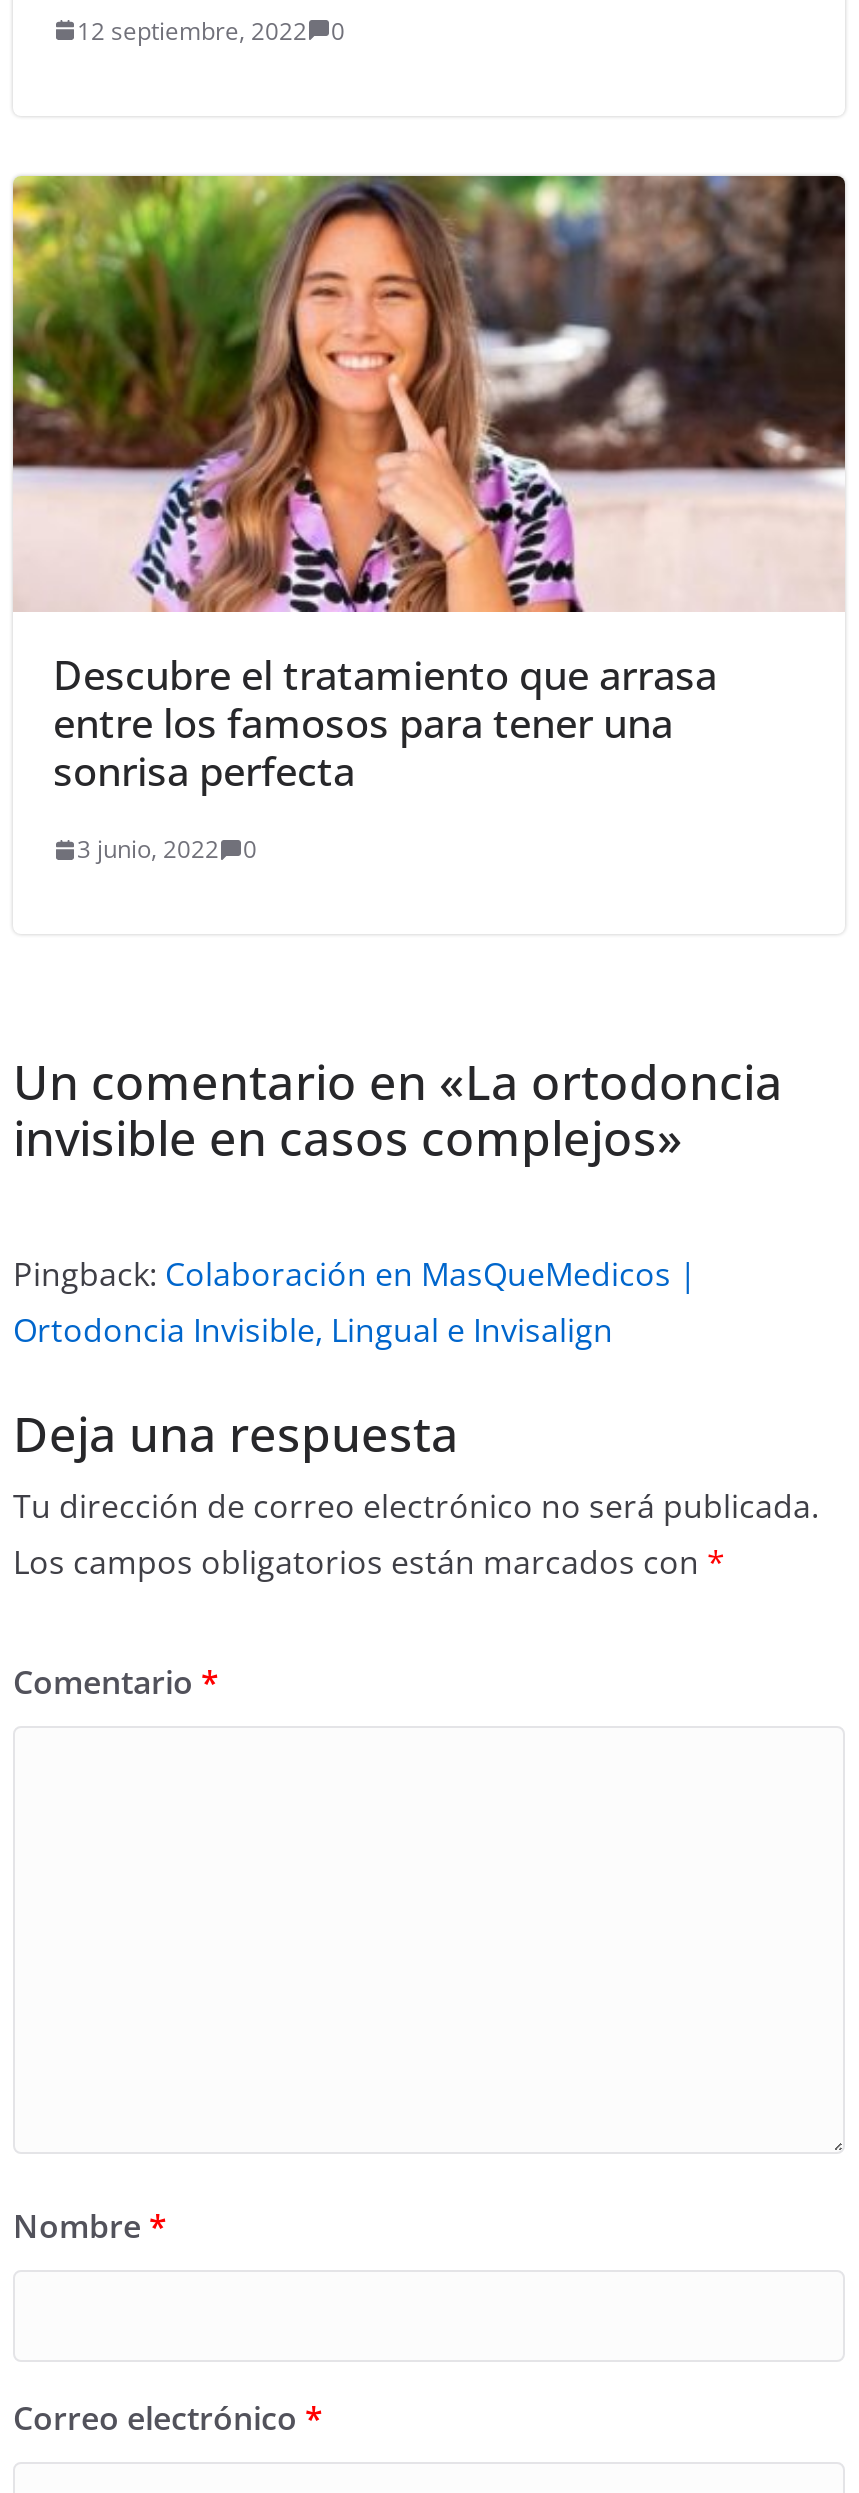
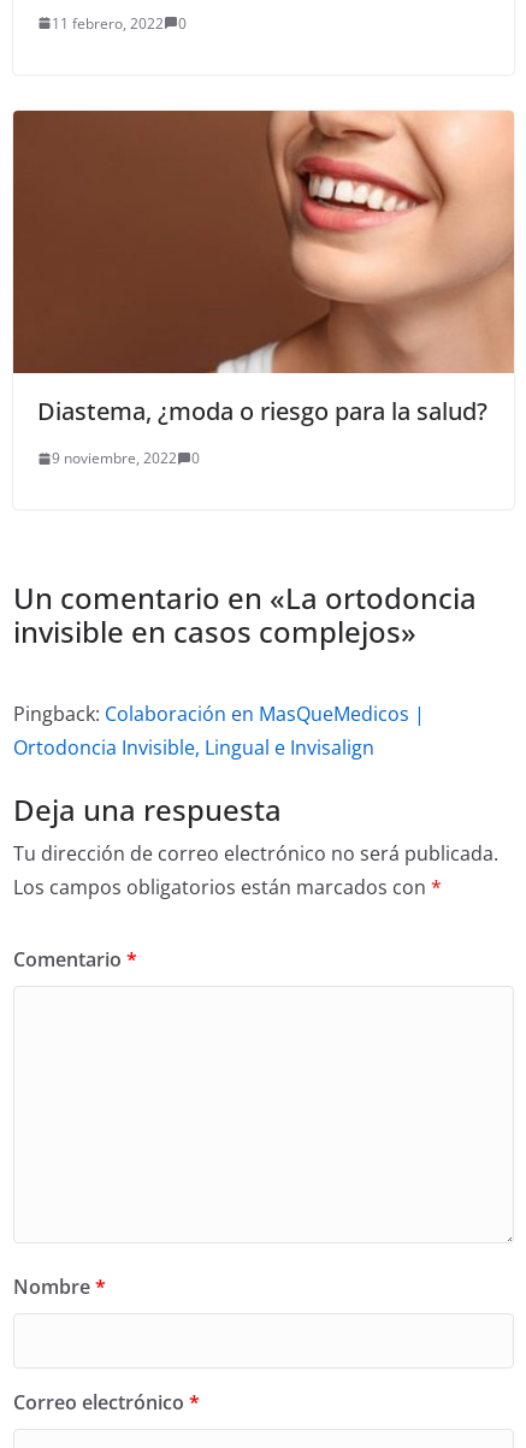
- 12 septiembre, 2022 0
+ 11 febrero, 2022 0

- [image]
- Descubre el tratamiento que arrasa
- entre los famosos para tener una
- sonrisa perfecta
+ [image]
+ Diastema, ¿moda o riesgo para la salud?

- 3 junio, 2022 0
+ 9 noviembre, 2022 0
